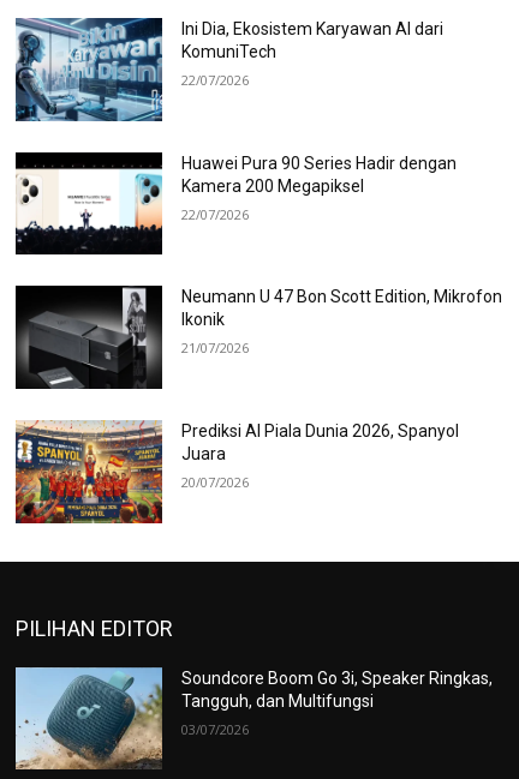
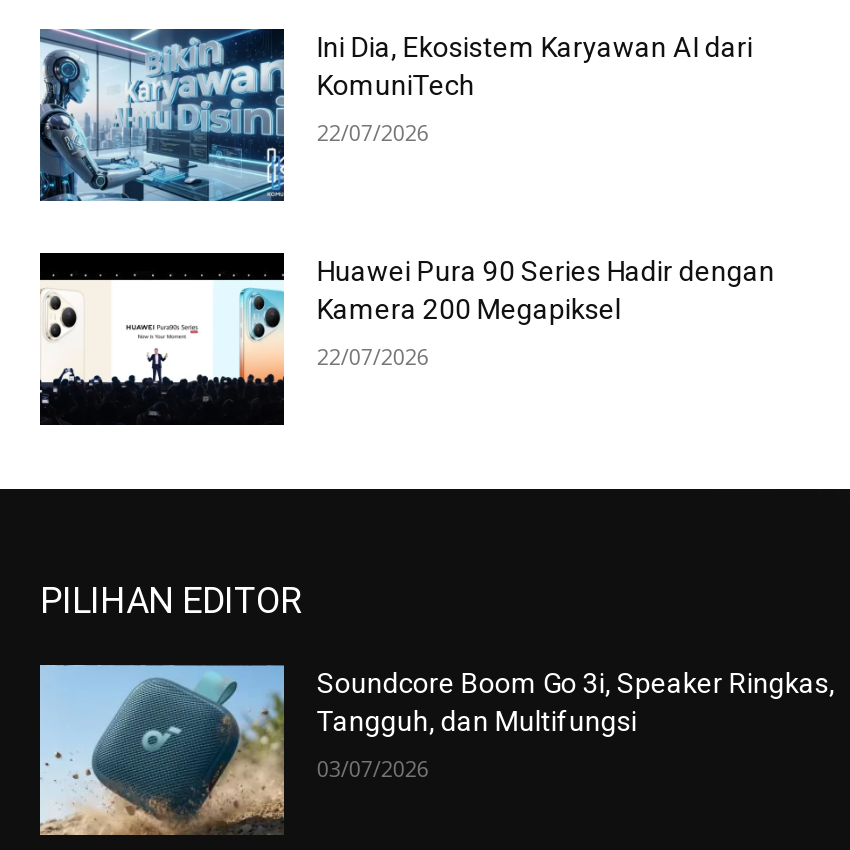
- [image]
- Neumann U 47 Bon Scott Edition, Mikrofon
- Ikonik
- 21/07/2026

- [image]
- Prediksi AI Piala Dunia 2026, Spanyol
- Juara
- 20/07/2026
